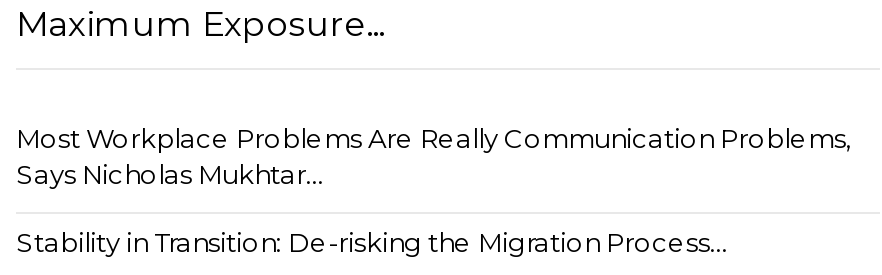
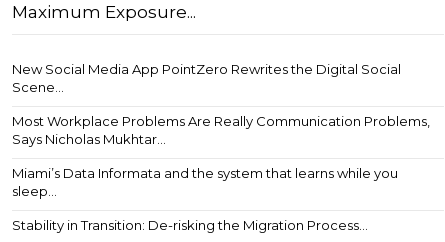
+ New Social Media App PointZero Rewrites the Digital Social
+ Scene...

+ Miami’s Data Informata and the system that learns while you
+ sleep...
